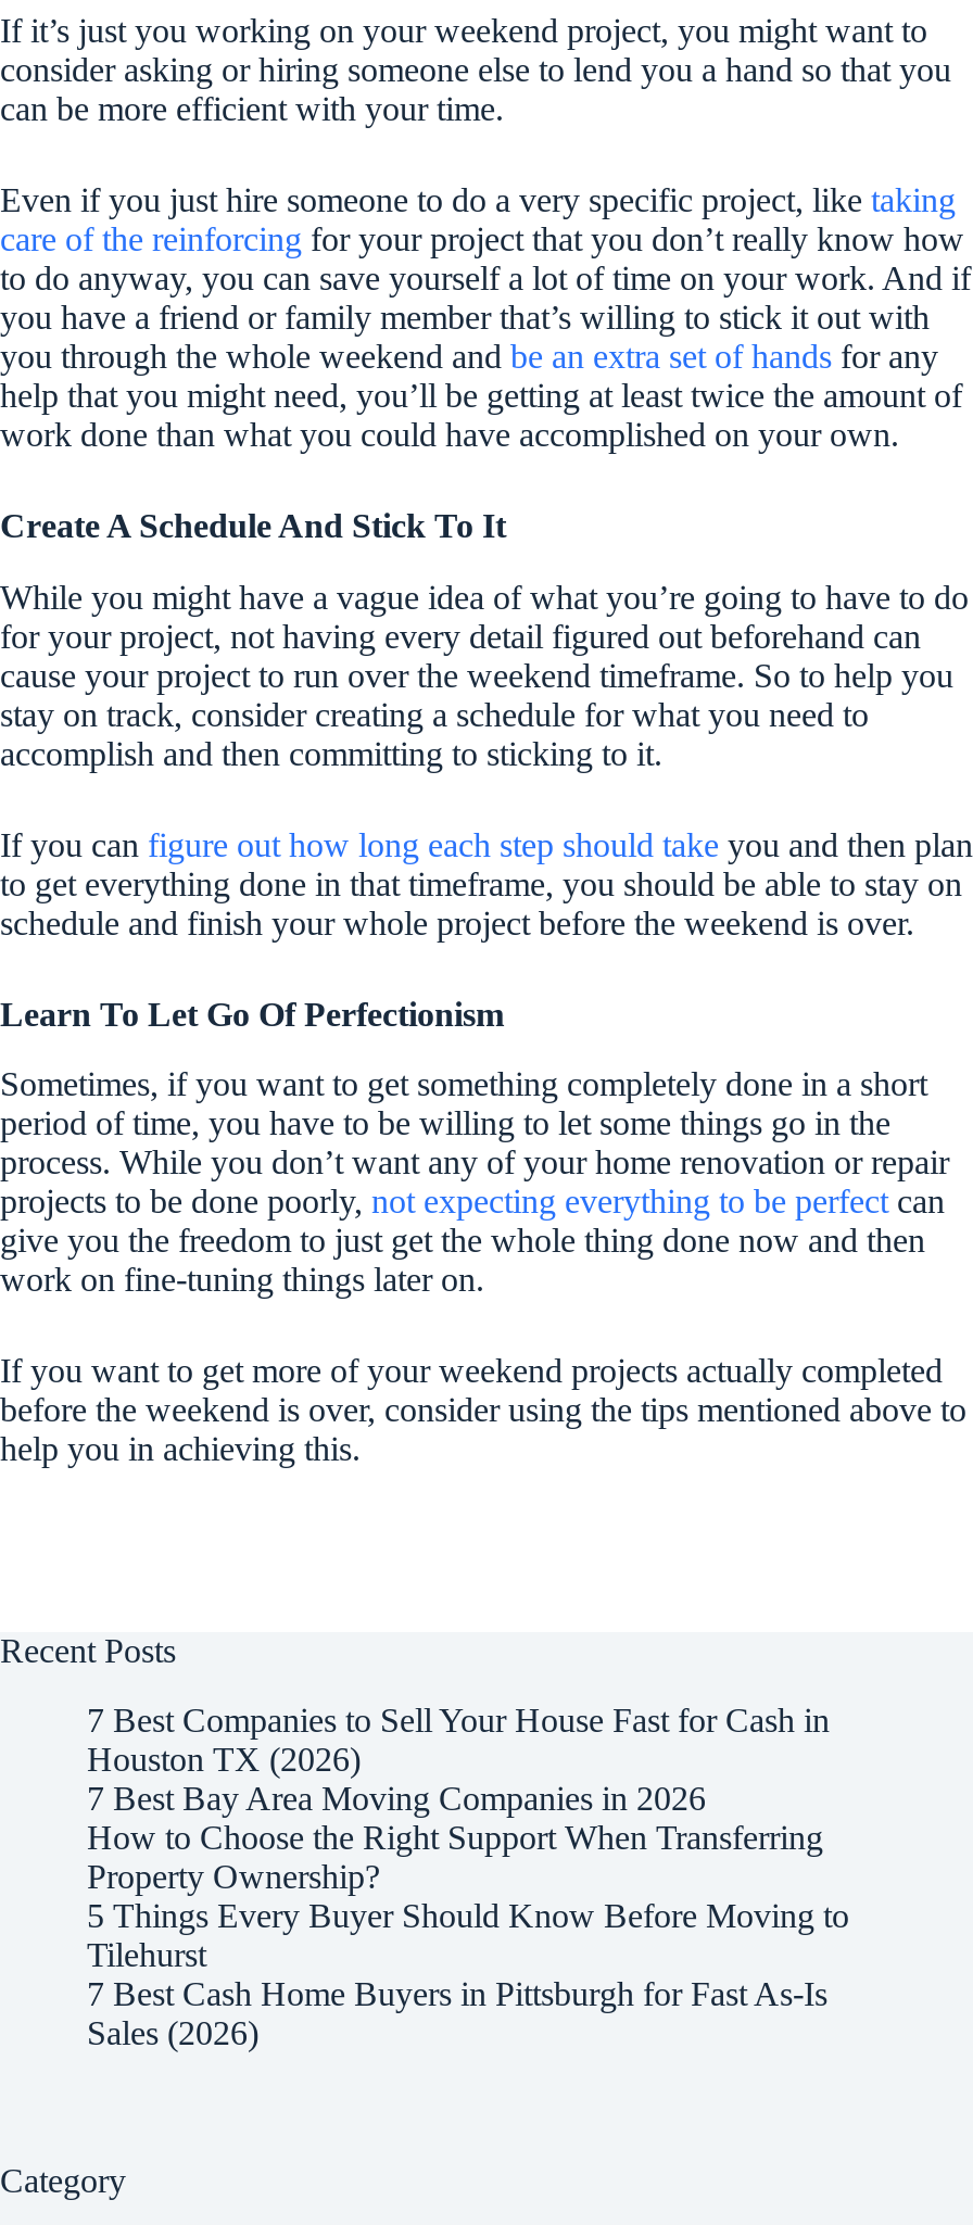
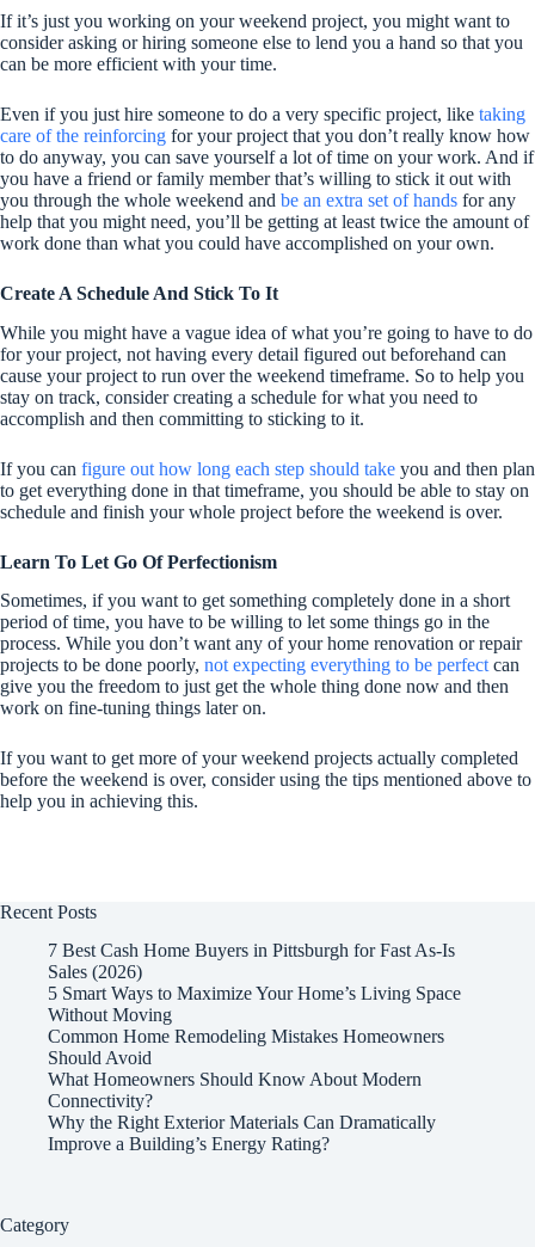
- 7 Best Companies to Sell Your House Fast for Cash in
- Houston TX (2026)
- 7 Best Bay Area Moving Companies in 2026
- How to Choose the Right Support When Transferring
- Property Ownership?
- 5 Things Every Buyer Should Know Before Moving to
- Tilehurst

moved up: 7 Best Cash Home Buyers in Pittsburgh for Fast As-Is | Sales (2026)

+ 5 Smart Ways to Maximize Your Home’s Living Space
+ Without Moving
+ Common Home Remodeling Mistakes Homeowners
+ Should Avoid
+ What Homeowners Should Know About Modern
+ Connectivity?
+ Why the Right Exterior Materials Can Dramatically
+ Improve a Building’s Energy Rating?
